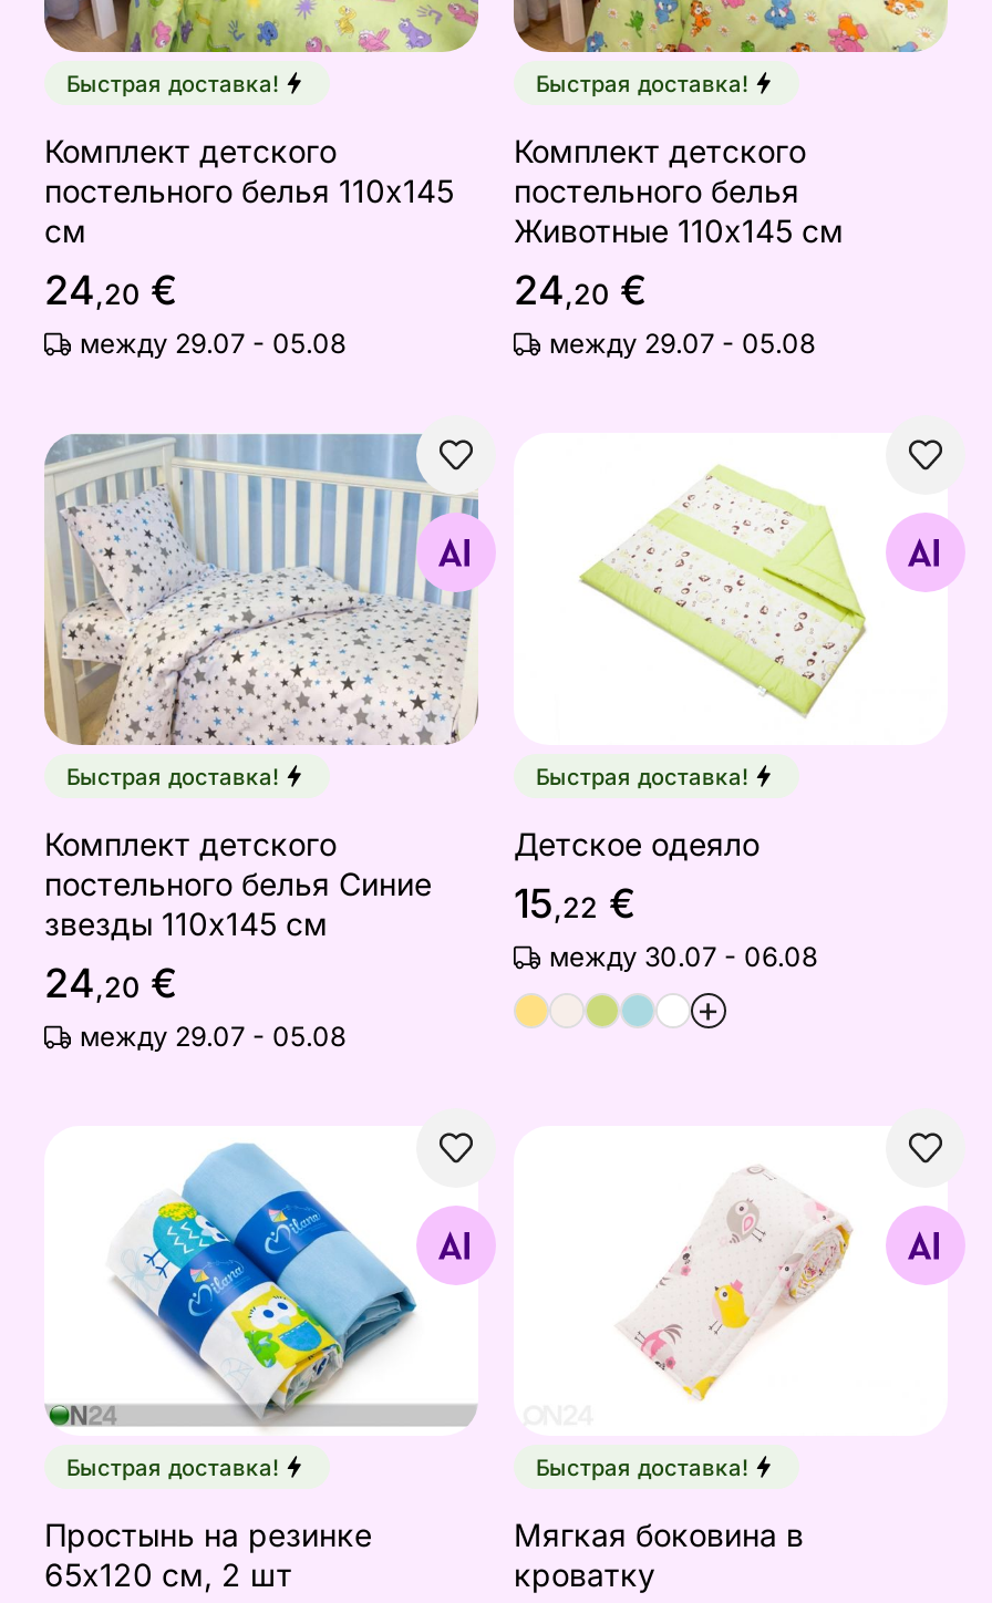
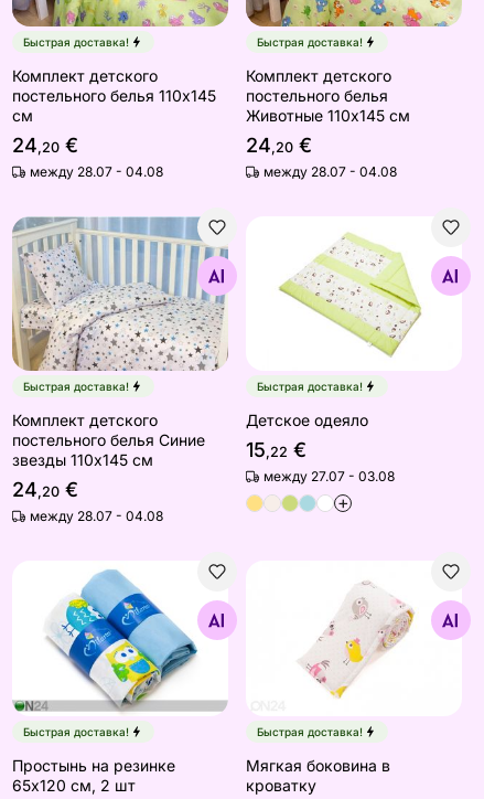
- между 29.07 - 05.08
+ между 28.07 - 04.08

- между 29.07 - 05.08
+ между 28.07 - 04.08

- между 30.07 - 06.08
+ между 27.07 - 03.08

- между 29.07 - 05.08
+ между 28.07 - 04.08
